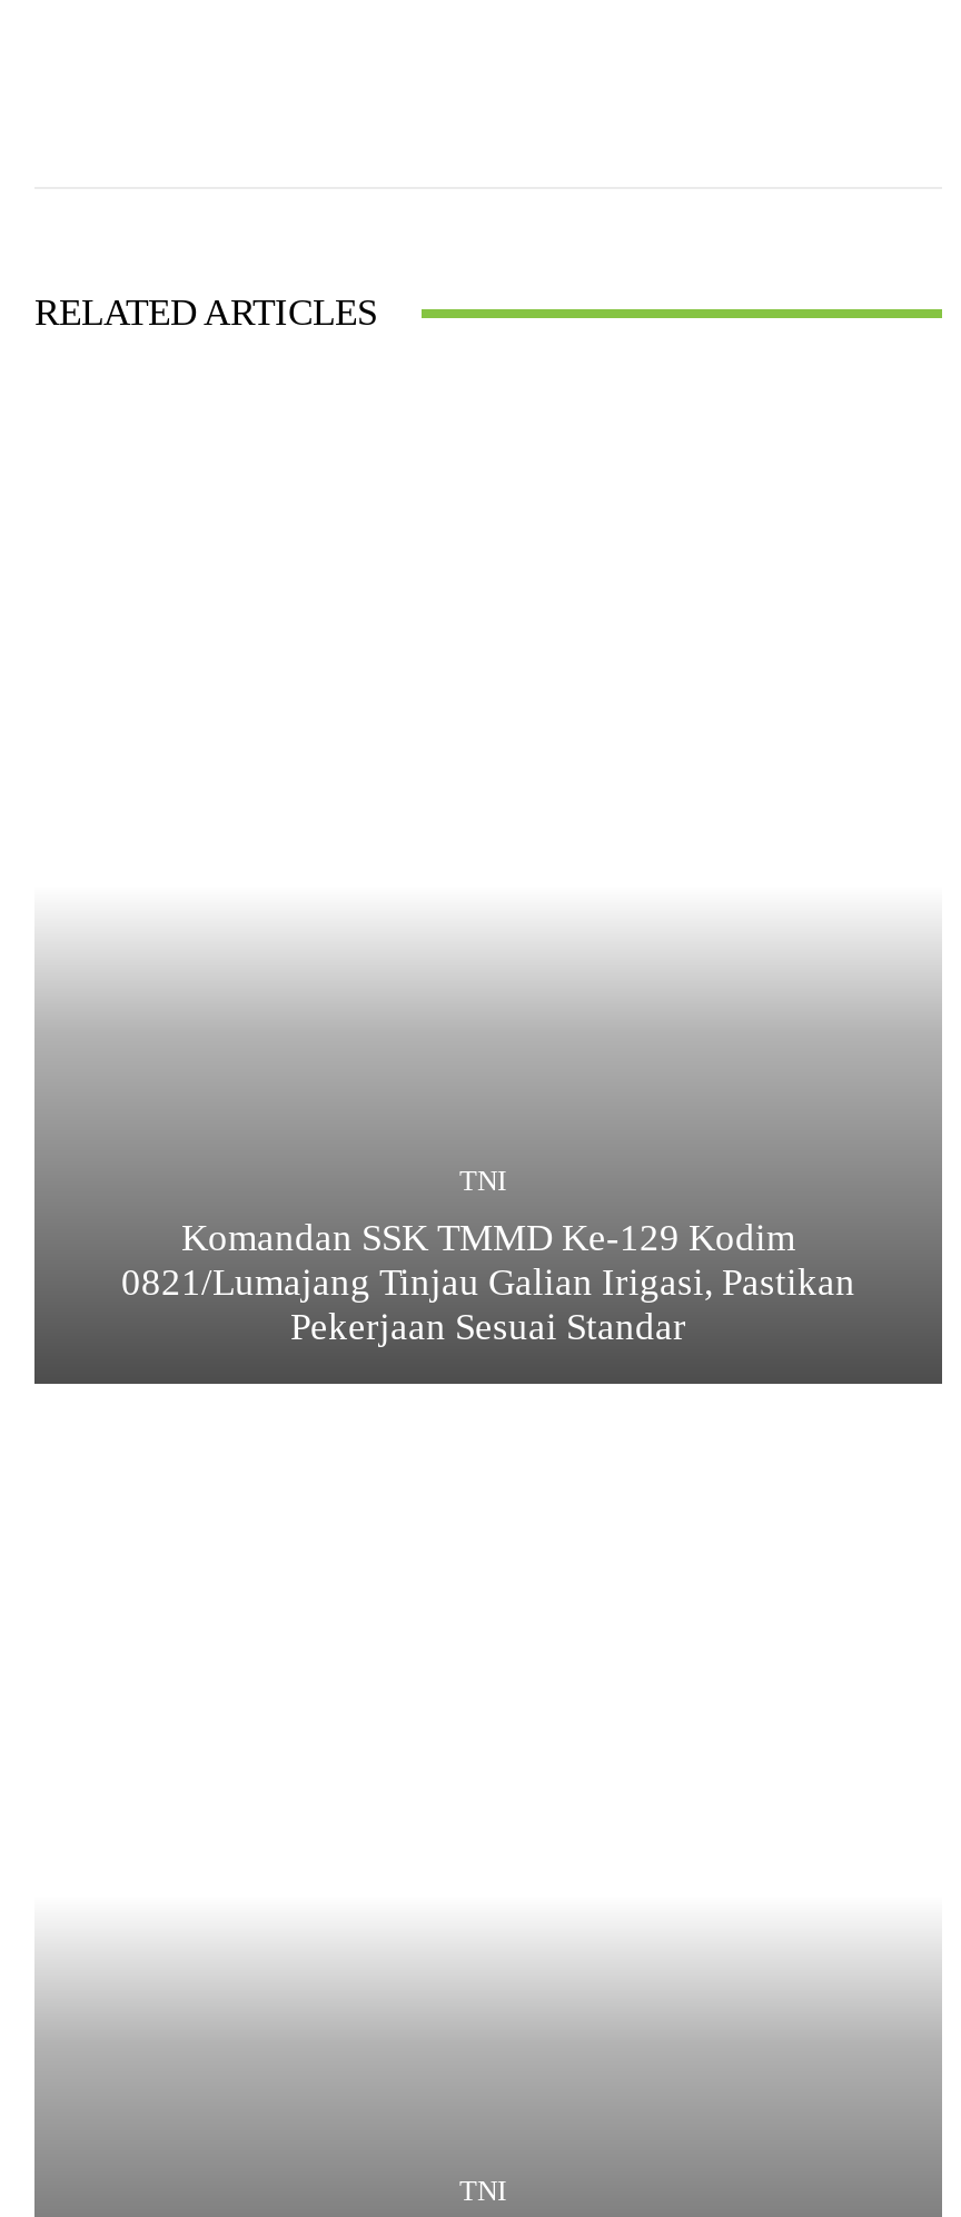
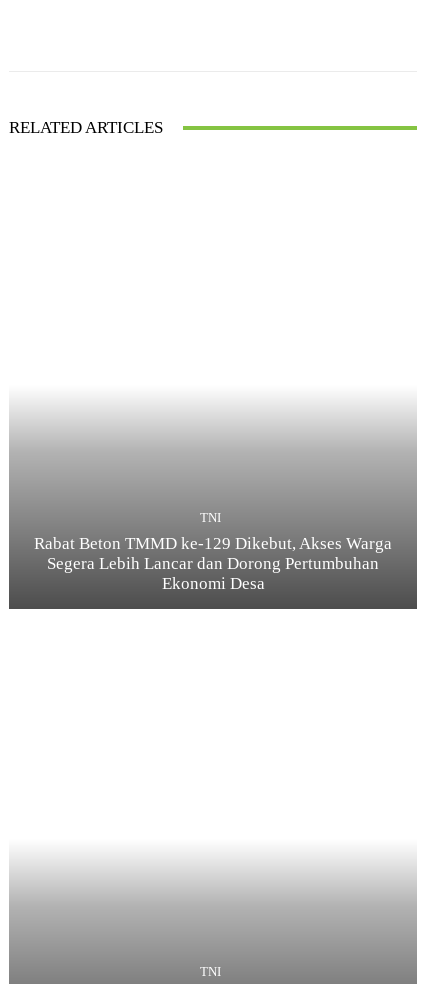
- Komandan SSK TMMD Ke-129 Kodim
- 0821/Lumajang Tinjau Galian Irigasi, Pastikan
- Pekerjaan Sesuai Standar
+ Rabat Beton TMMD ke-129 Dikebut, Akses Warga
+ Segera Lebih Lancar dan Dorong Pertumbuhan
+ Ekonomi Desa
